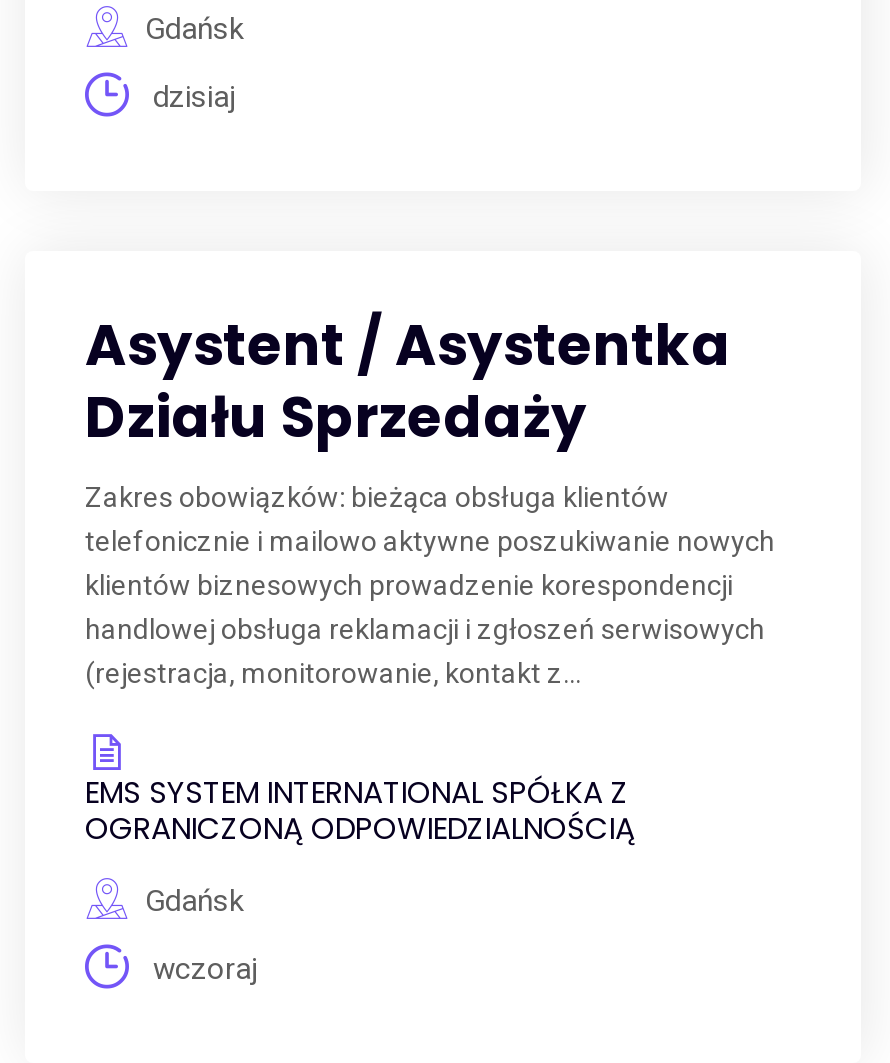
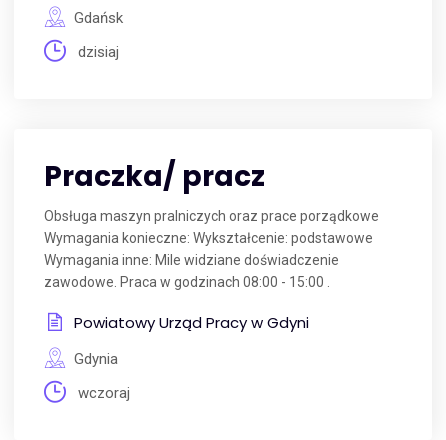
- Asystent / Asystentka
- Działu Sprzedaży
- Zakres obowiązków: bieżąca obsługa klientów
- telefonicznie i mailowo aktywne poszukiwanie nowych
- klientów biznesowych prowadzenie korespondencji
- handlowej obsługa reklamacji i zgłoszeń serwisowych
- (rejestracja, monitorowanie, kontakt z...
+ Praczka/ pracz
+ Obsługa maszyn pralniczych oraz prace porządkowe
+ Wymagania konieczne: Wykształcenie: podstawowe
+ Wymagania inne: Mile widziane doświadczenie
+ zawodowe. Praca w godzinach 08:00 - 15:00 .

- EMS SYSTEM INTERNATIONAL SPÓŁKA Z
- OGRANICZONĄ ODPOWIEDZIALNOŚCIĄ
+ Powiatowy Urząd Pracy w Gdyni

- Gdańsk
+ Gdynia
